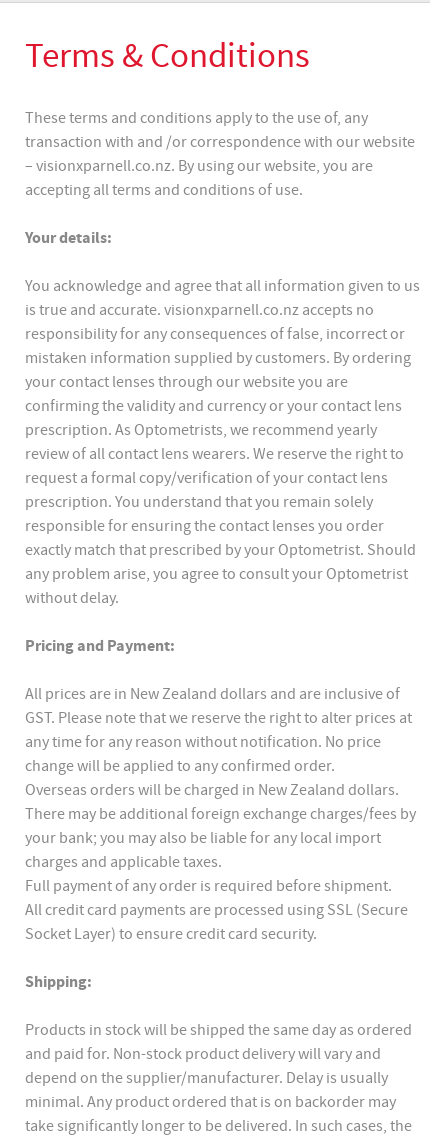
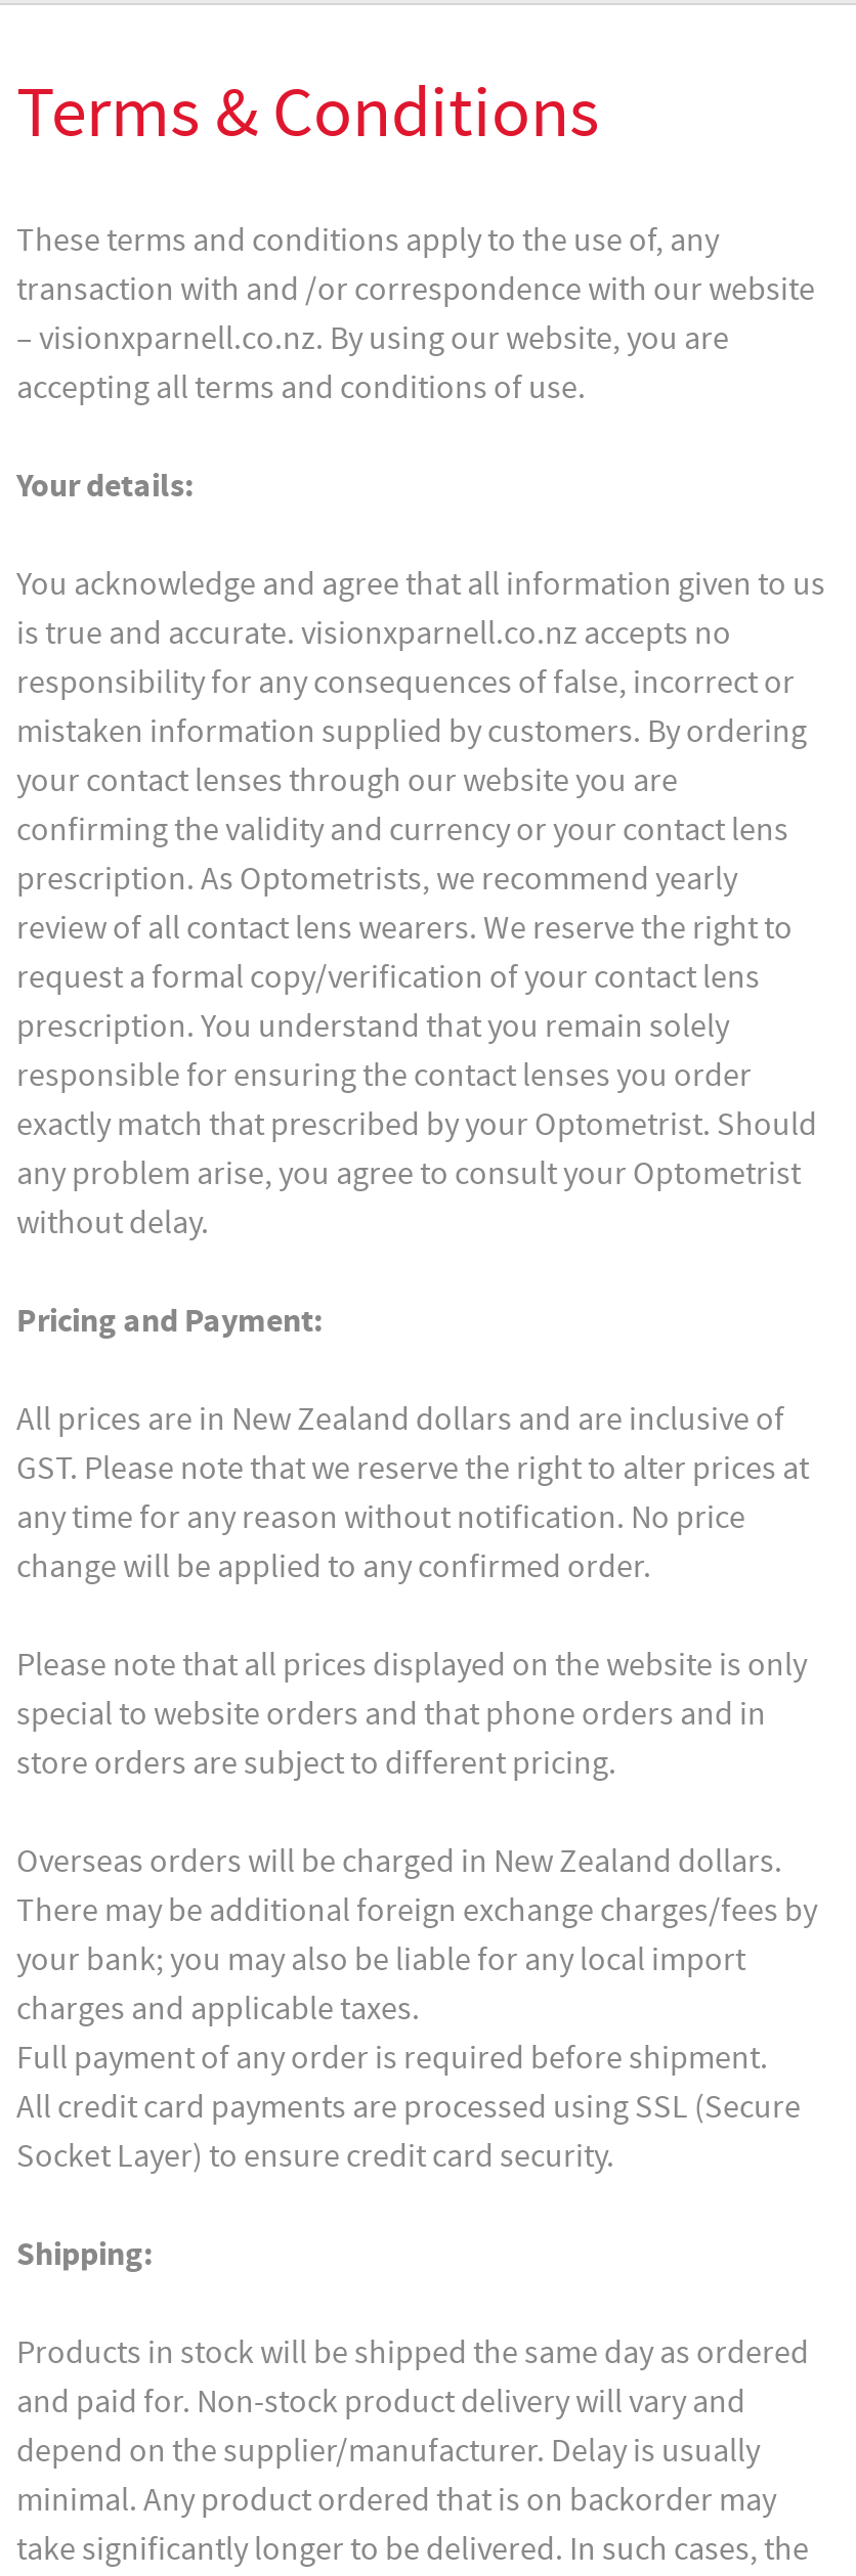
+ Please note that all prices displayed on the website is only
+ special to website orders and that phone orders and in
+ store orders are subject to different pricing.
